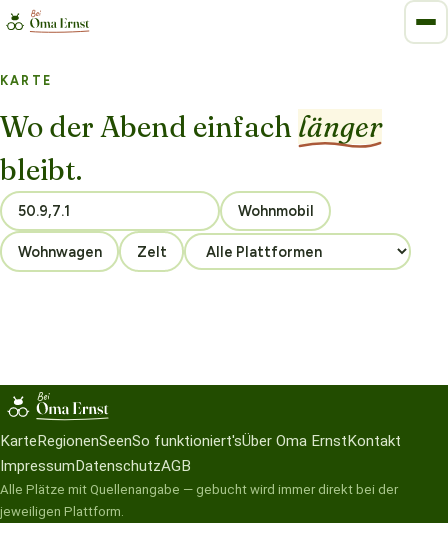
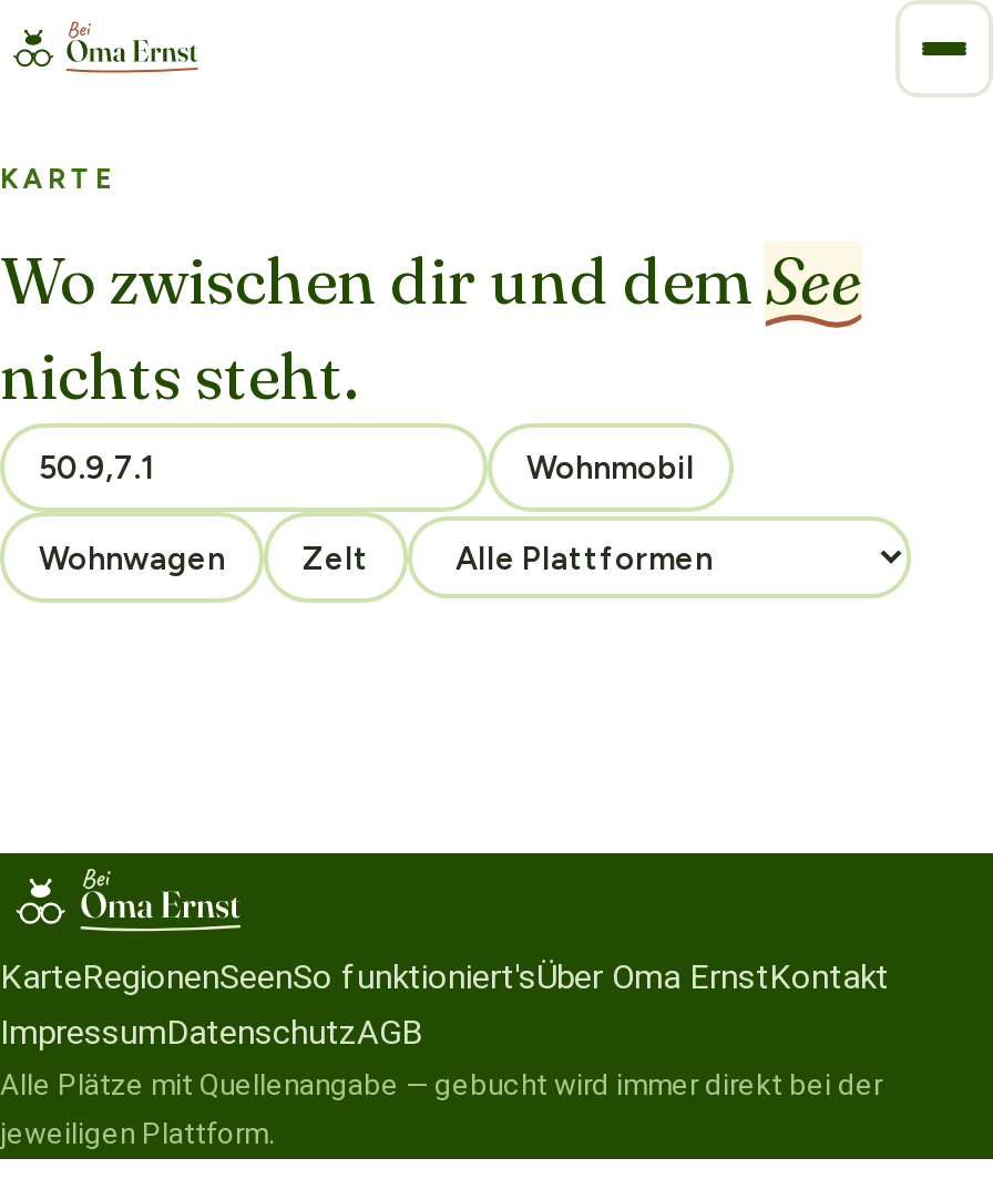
- Wo der Abend einfach länger
- bleibt.
+ Wo zwischen dir und dem See
+ nichts steht.
